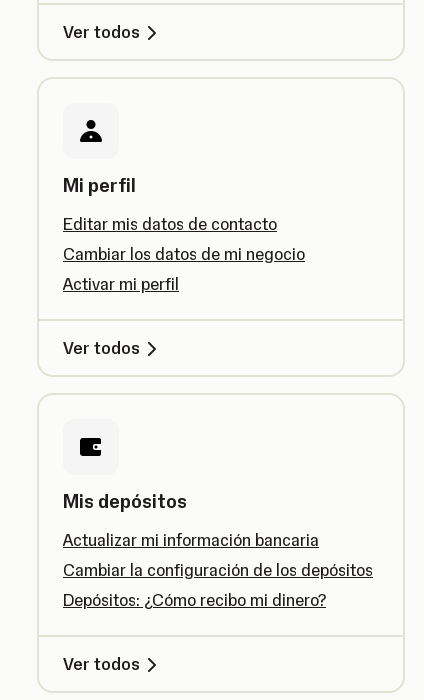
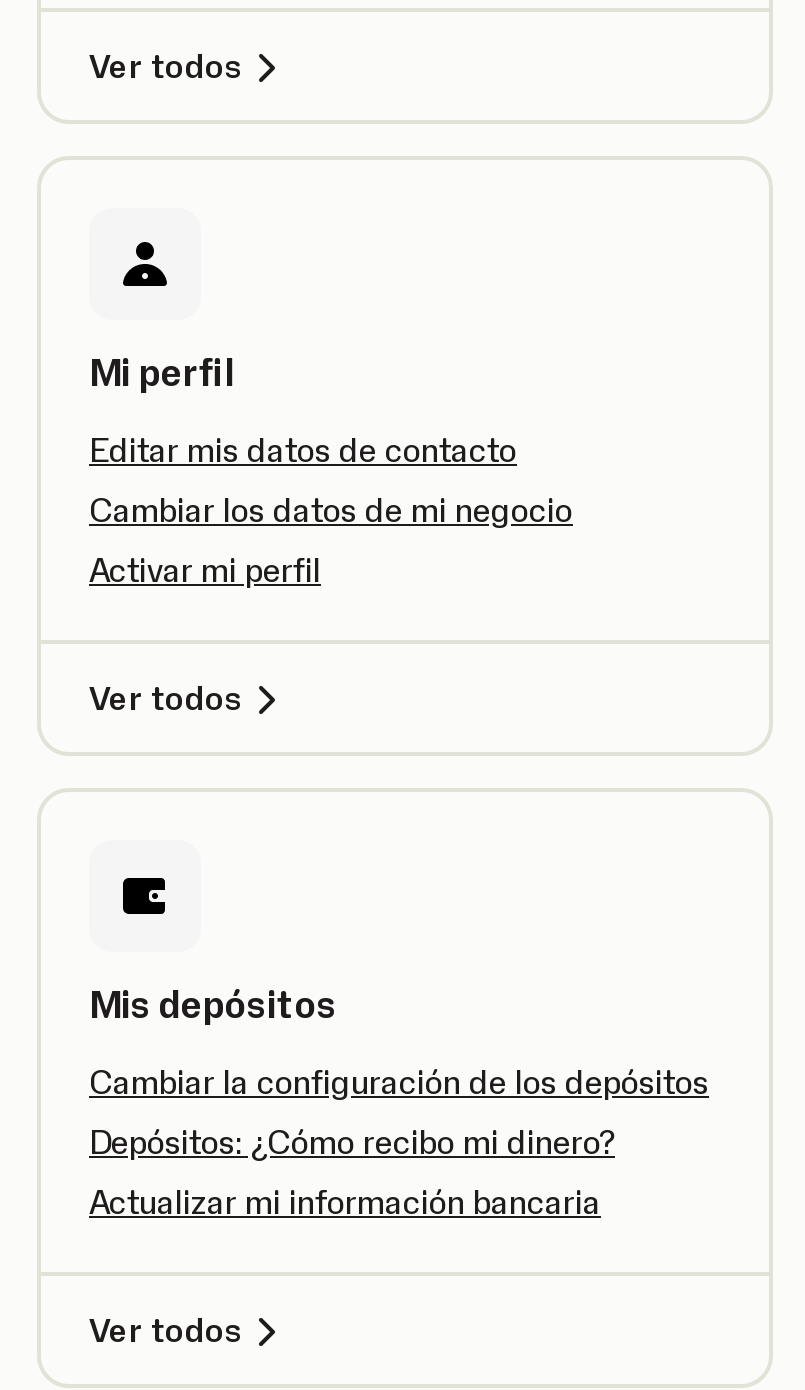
moved down: Actualizar mi información bancaria

moved up: Cambiar la configuración de los depósitos | Depósitos: ¿Cómo recibo mi dinero?
